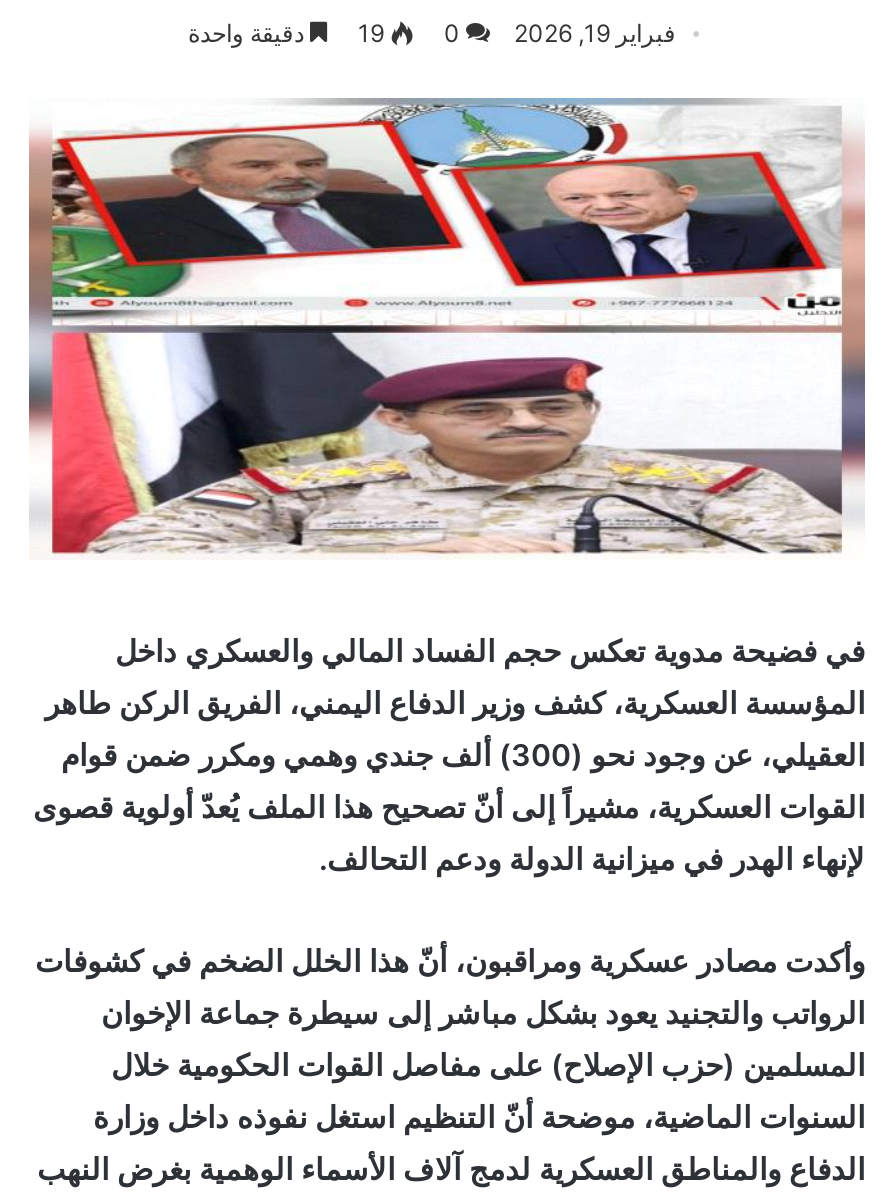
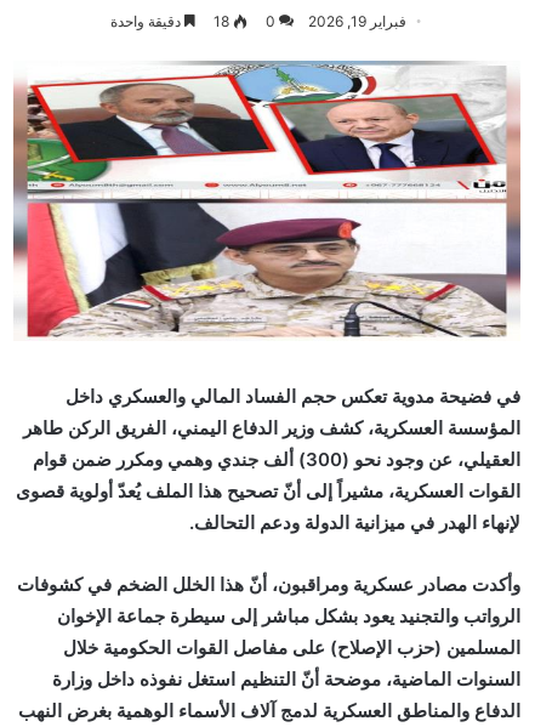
- 0 19 دقيقة واحدة
+ 0 18 دقيقة واحدة
